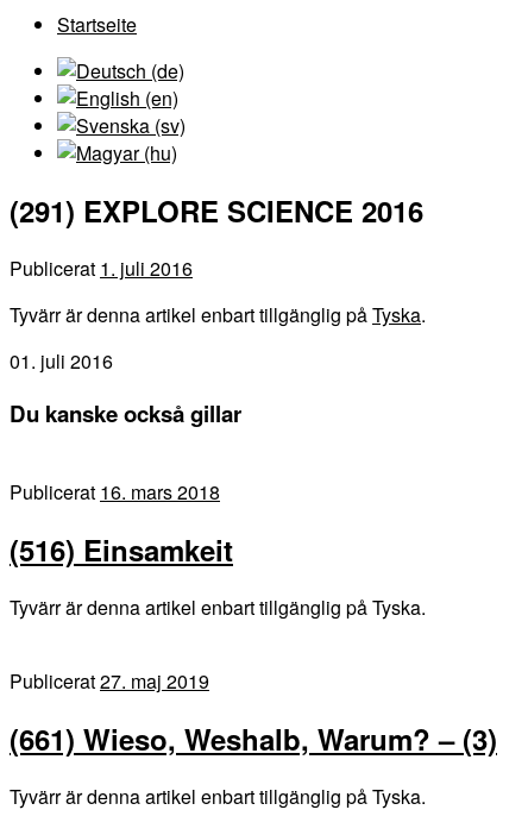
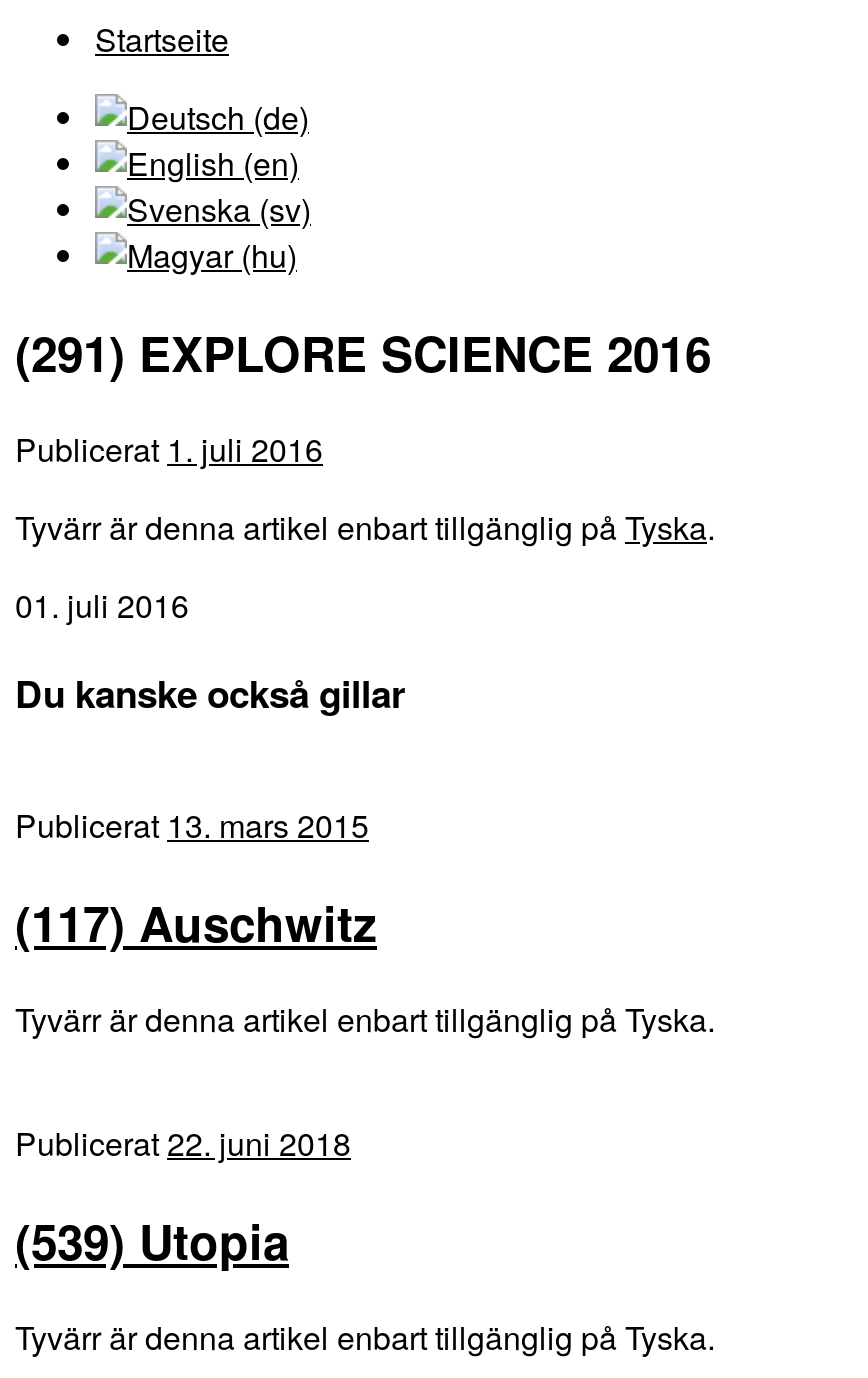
- Publicerat 16. mars 2018
+ Publicerat 13. mars 2015

- (516) Einsamkeit
+ (117) Auschwitz

- Publicerat 27. maj 2019
+ Publicerat 22. juni 2018

- (661) Wieso, Weshalb, Warum? – (3)
+ (539) Utopia
